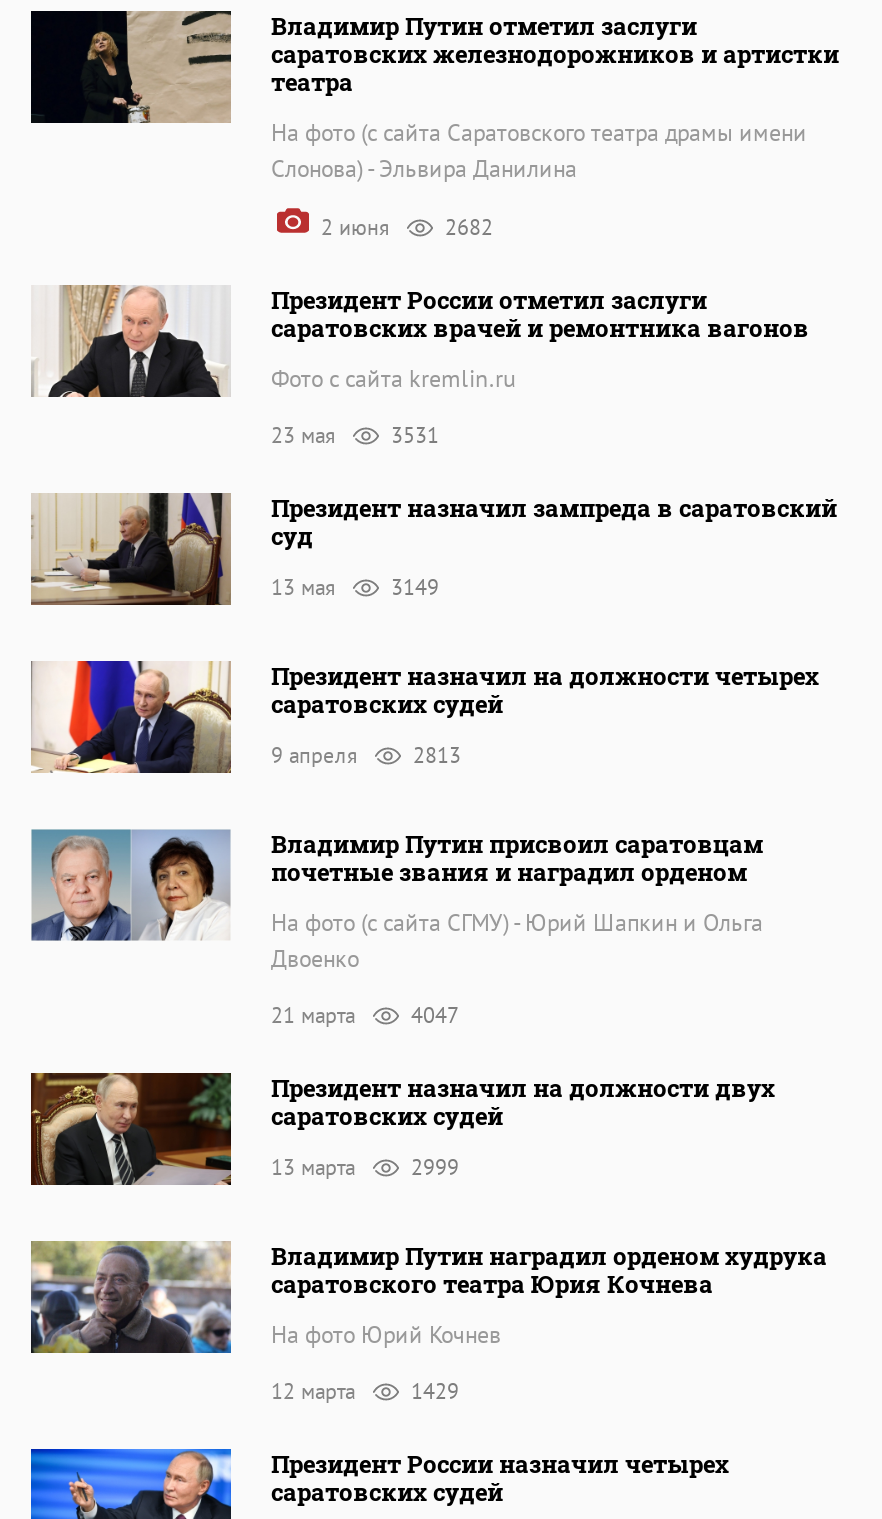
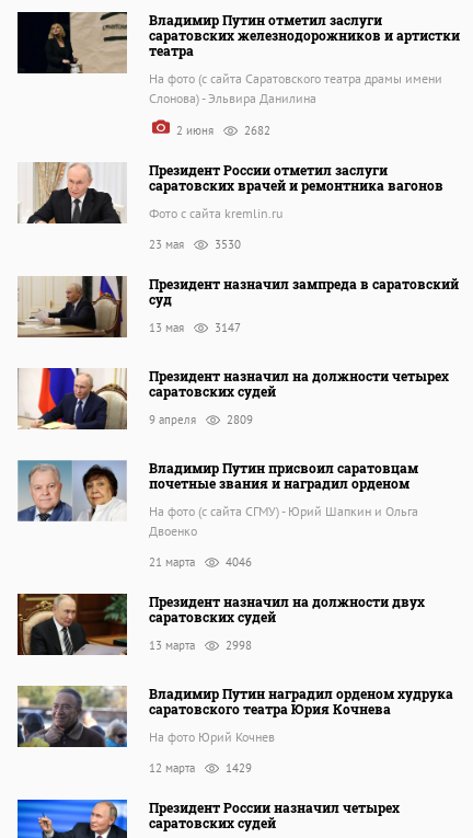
- 3531
+ 3530

- 3149
+ 3147

- 9 апреля 2813
+ 9 апреля 2809

- 21 марта 4047
+ 21 марта 4046

- 2999
+ 2998
